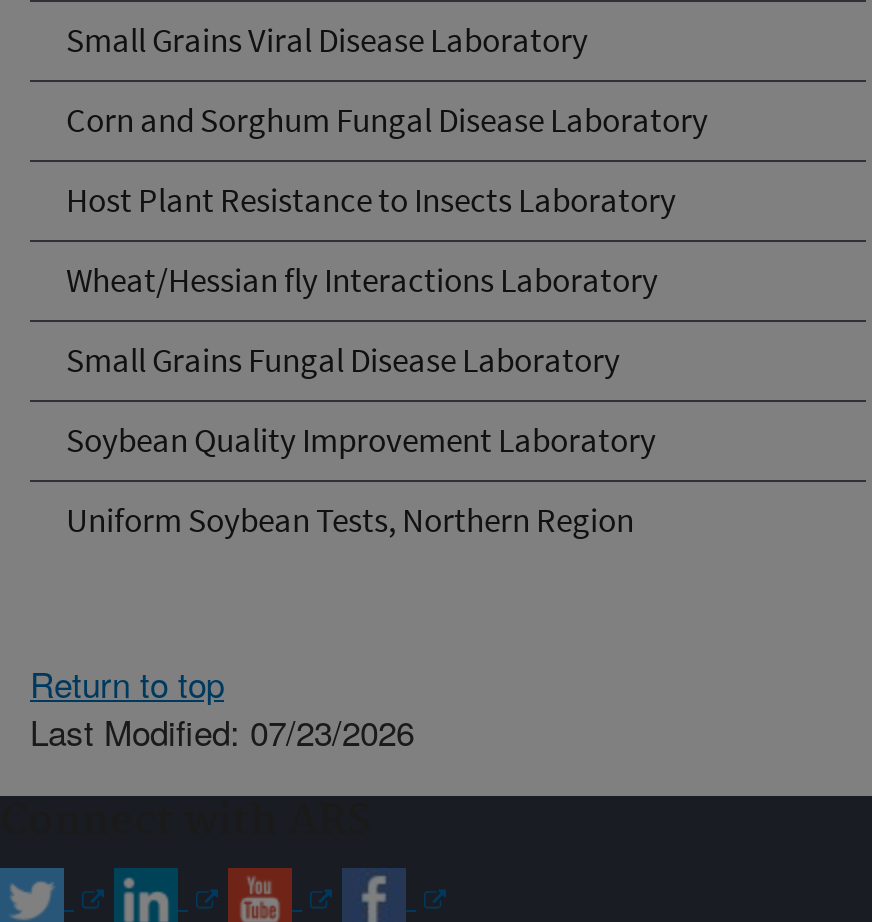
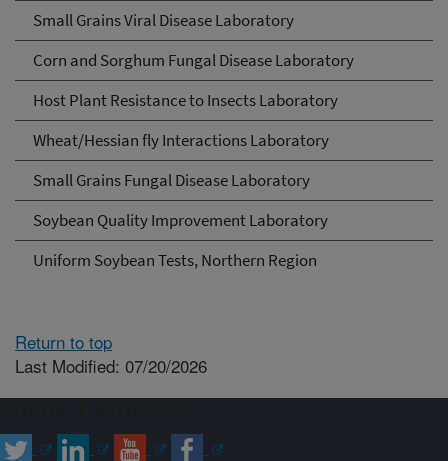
- Last Modified: 07/23/2026
+ Last Modified: 07/20/2026
